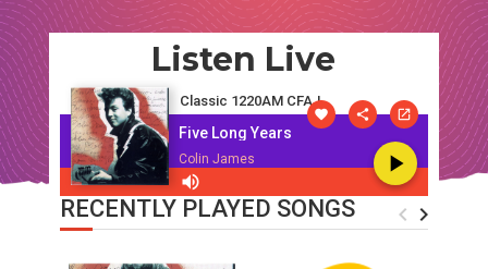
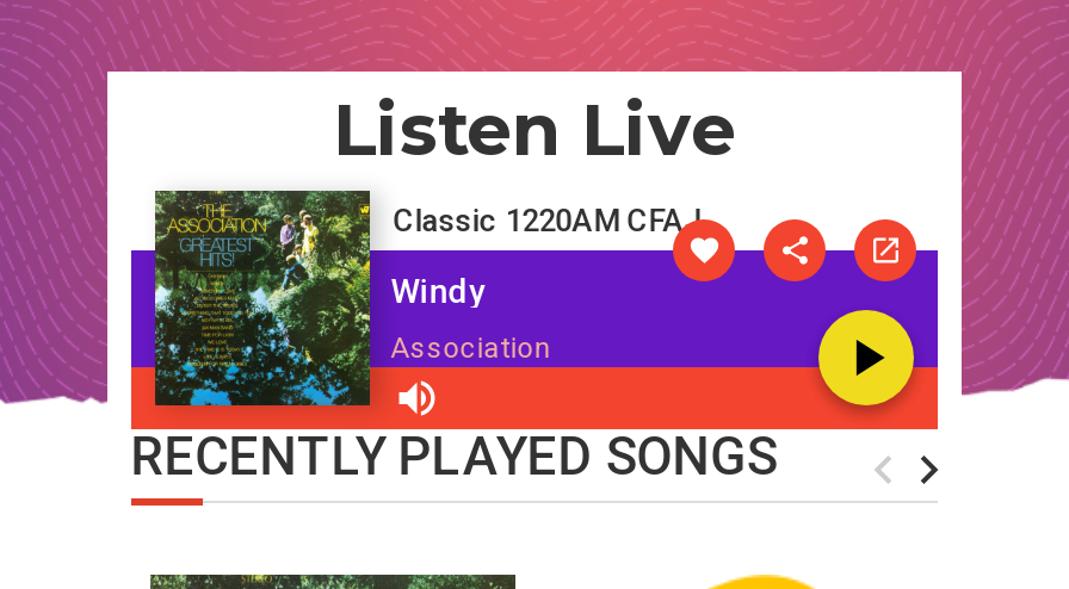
- [image]
- Five Long Years
+ [image]
+ Windy

- Colin James
+ Association
